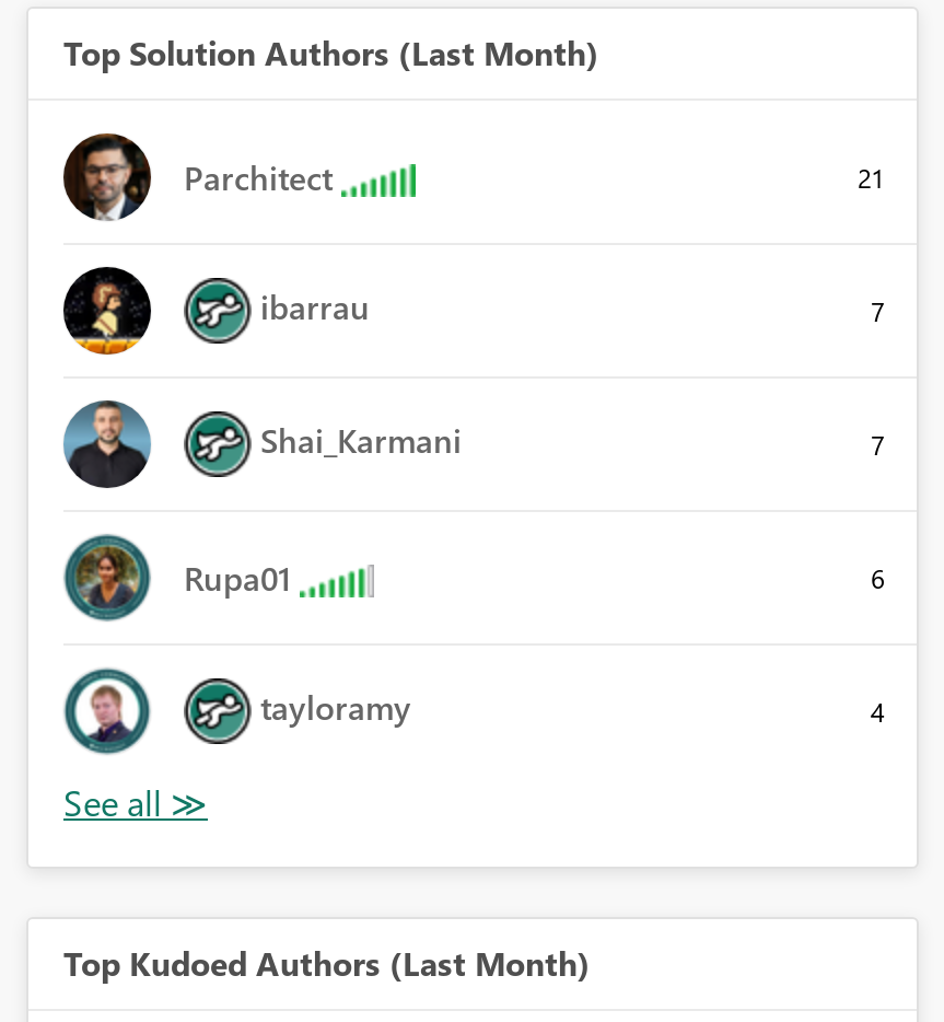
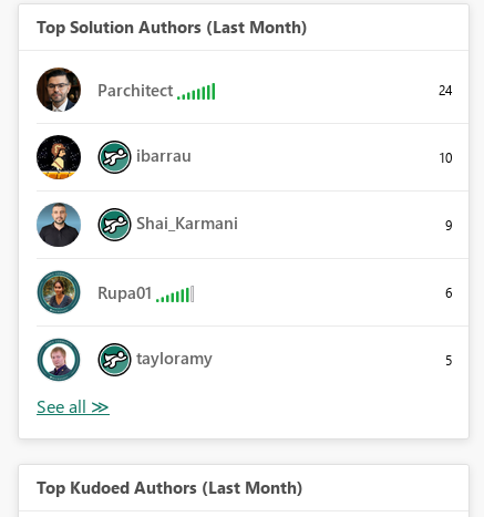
- 21
+ 24

- 7
+ 10

- 7
+ 9

- 4
+ 5
